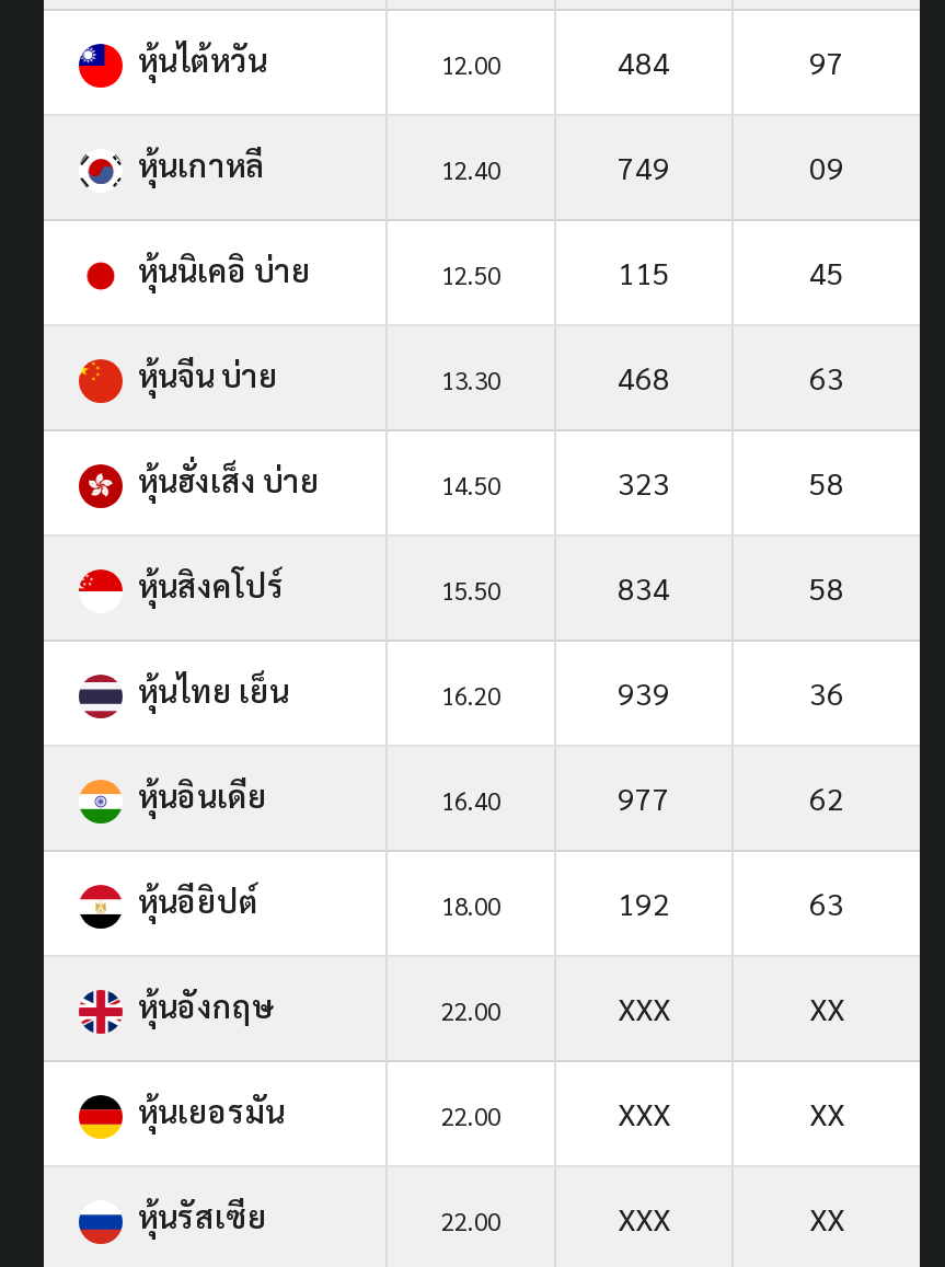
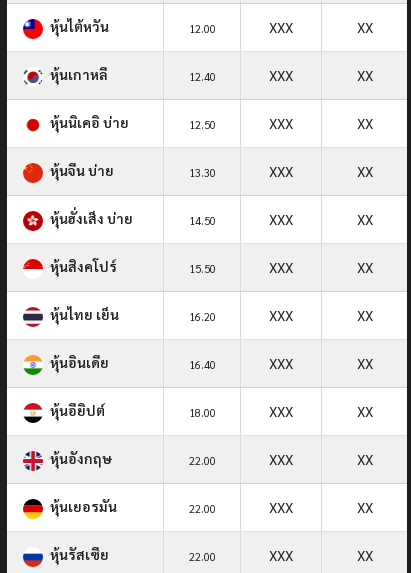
- 484
- 97
+ XXX
+ XX

- 749
- 09
+ XXX
+ XX

- 115
- 45
+ XXX
+ XX

- 468
- 63
+ XXX
+ XX

- 323
- 58
+ XXX
+ XX

- 834
- 58
+ XXX
+ XX

- 939
- 36
+ XXX
+ XX

- 977
- 62
+ XXX
+ XX

- 192
- 63
+ XXX
+ XX
